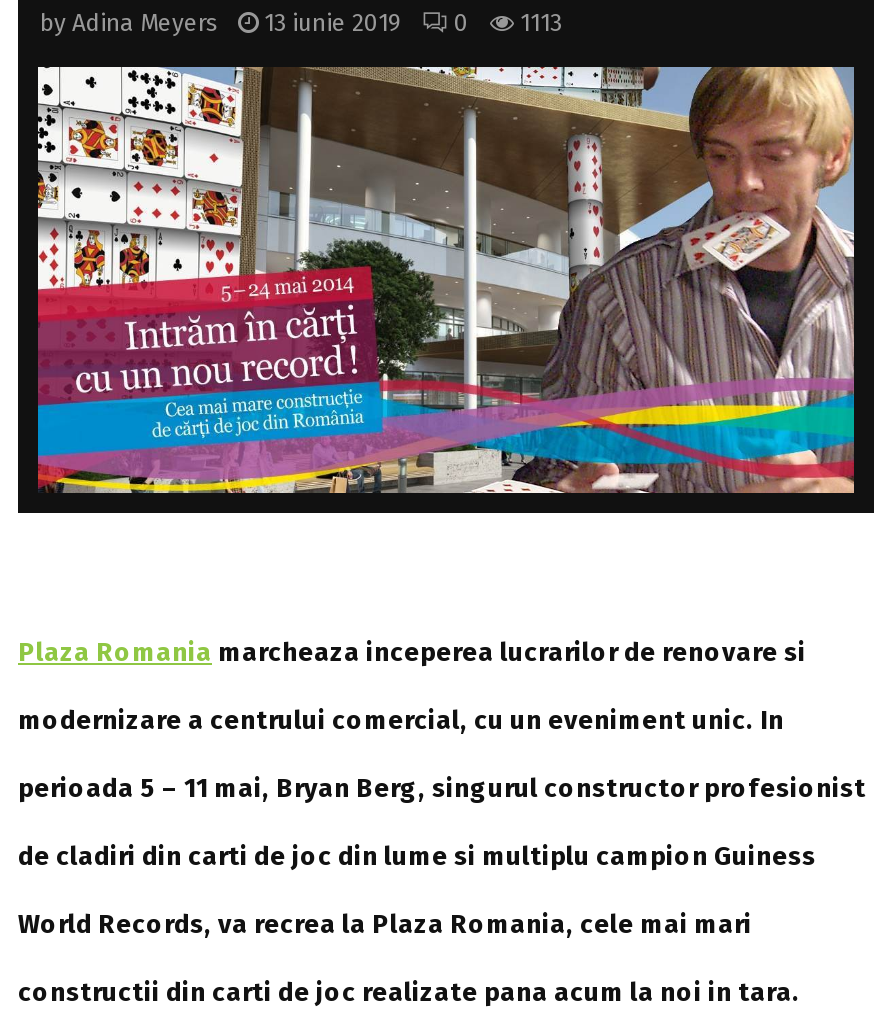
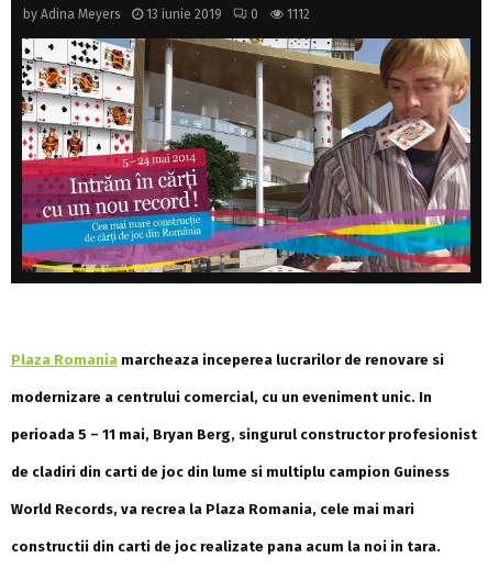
- by Adina Meyers 13 iunie 2019 0 1113
+ by Adina Meyers 13 iunie 2019 0 1112
